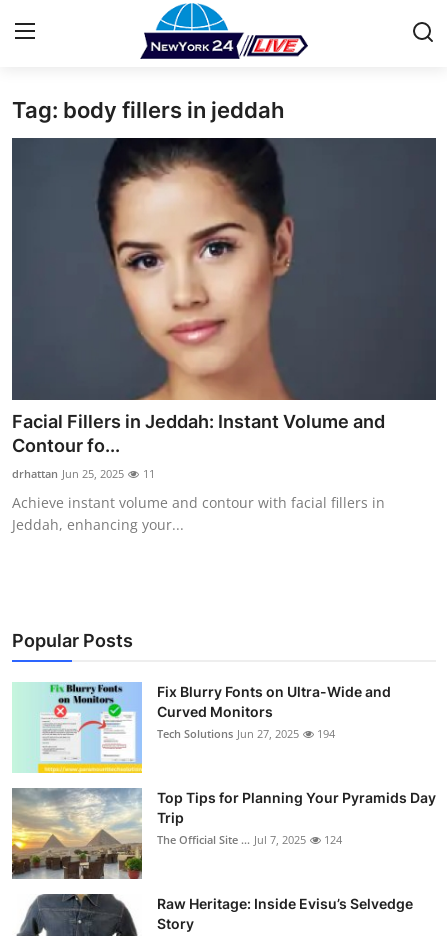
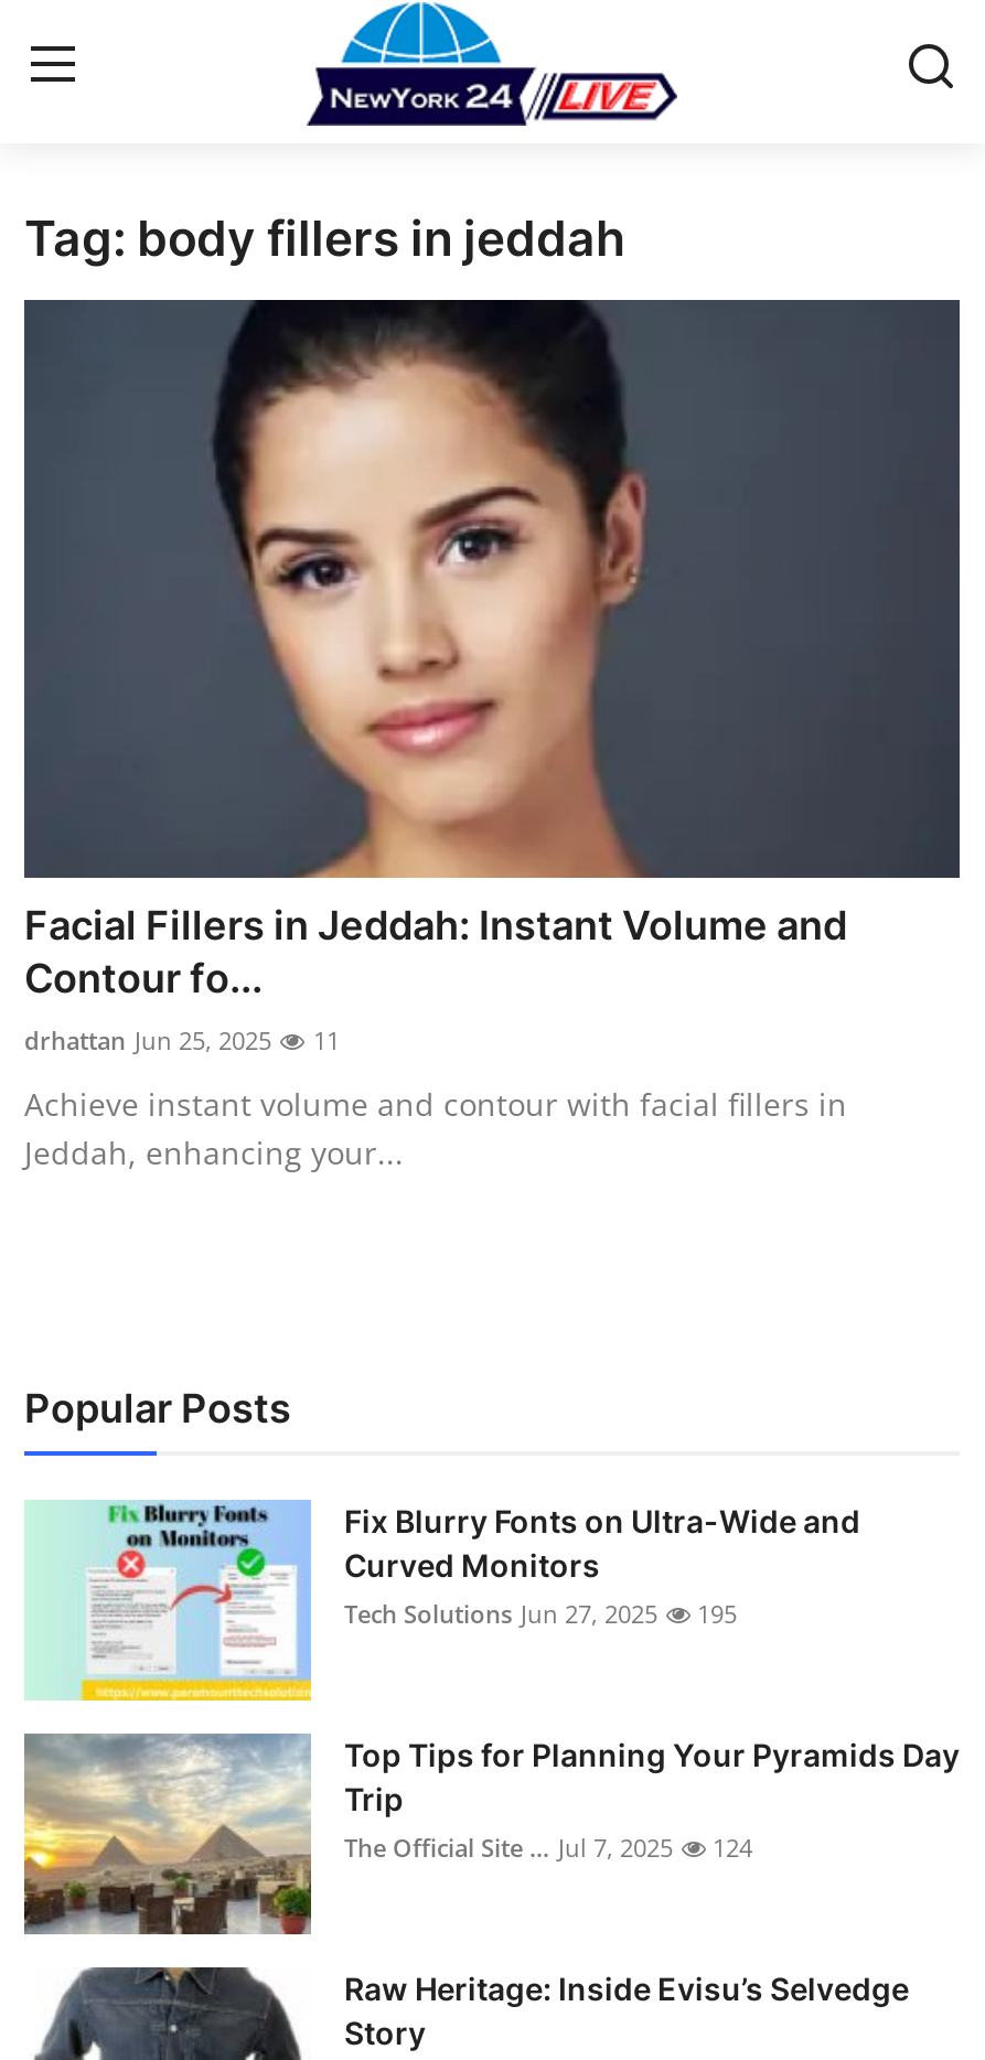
- Tech Solutions Jun 27, 2025 194
+ Tech Solutions Jun 27, 2025 195
